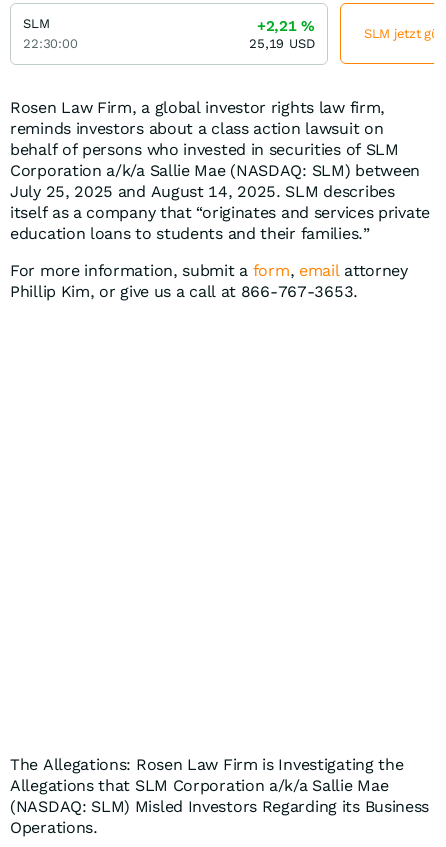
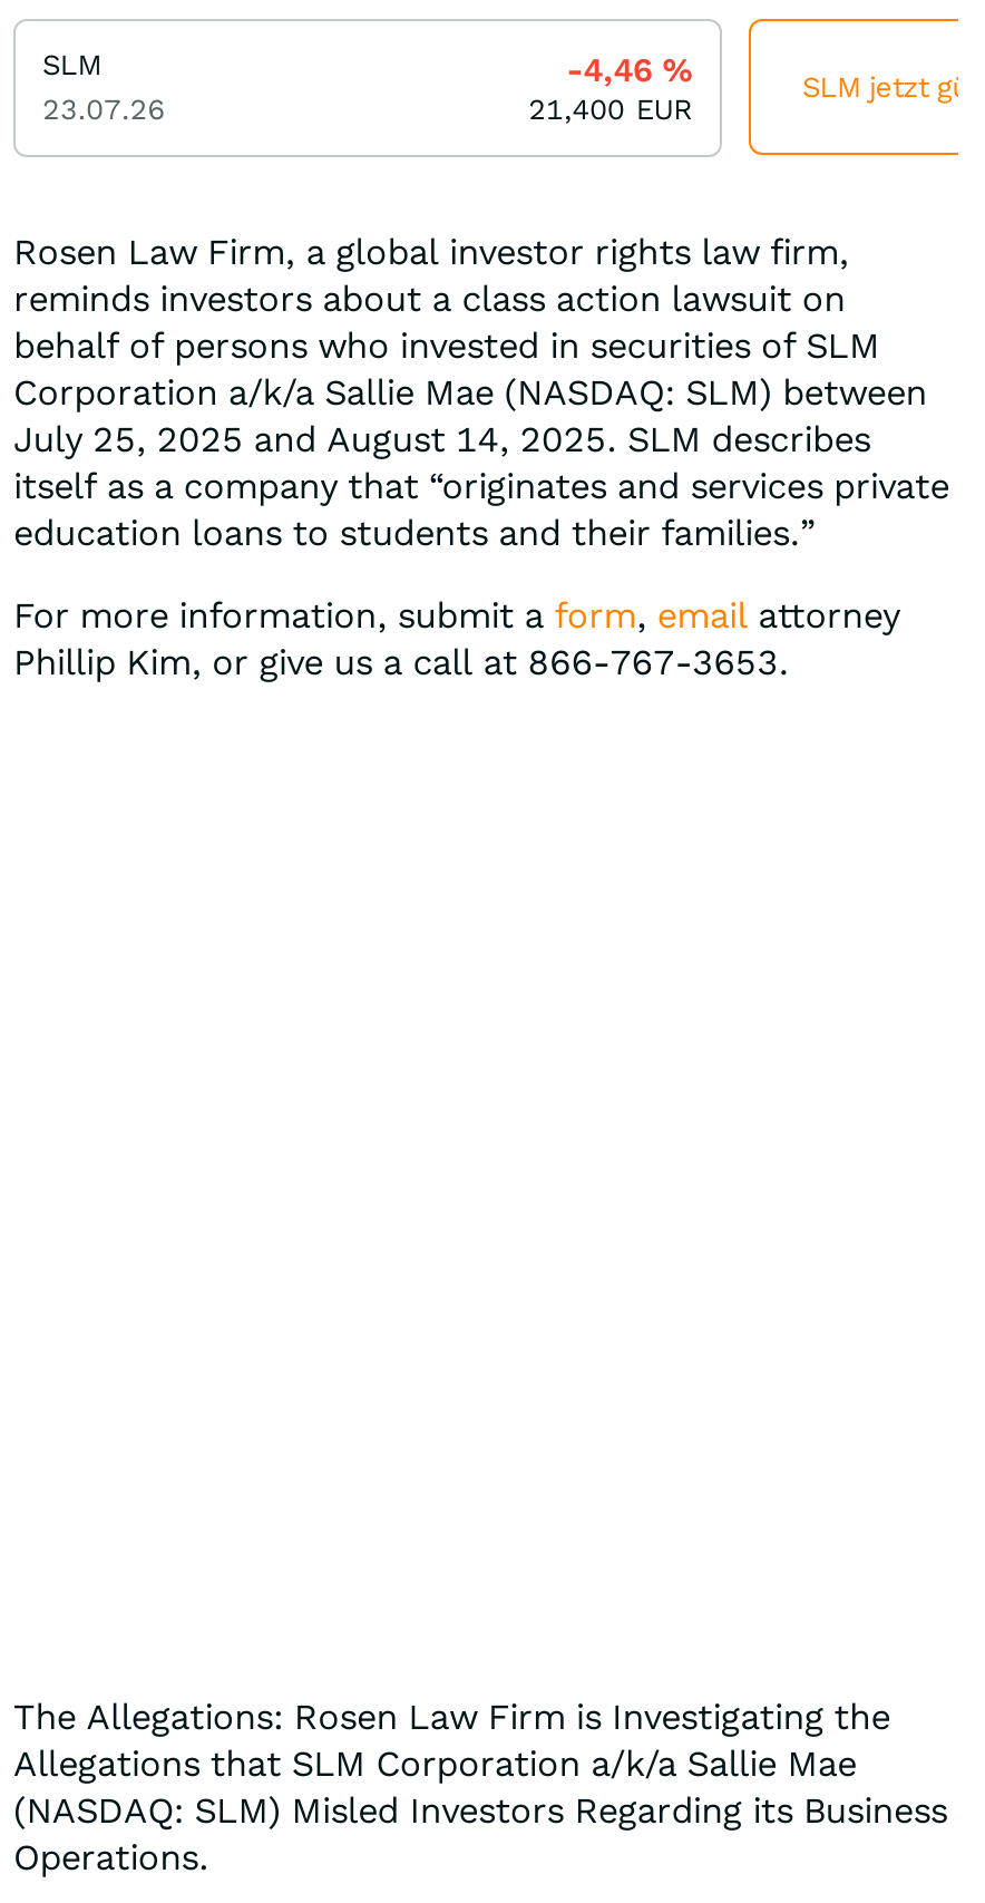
- +2,21%
- 25,19 USD
+ -4,46%
+ 21,400 EUR

- 22:30:00
+ 23.07.26
